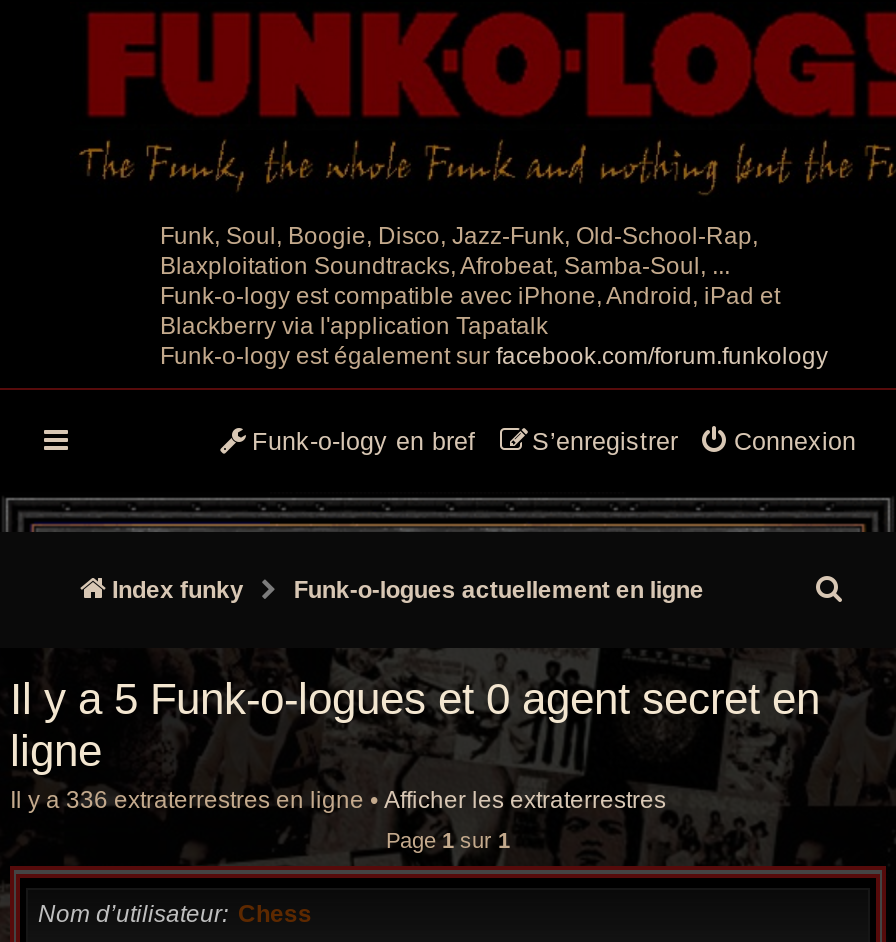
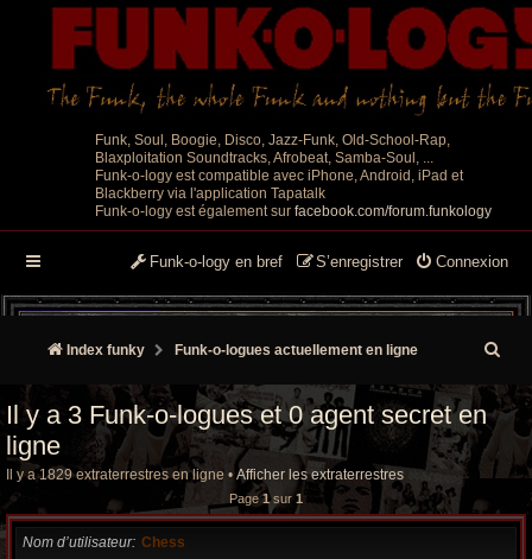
- Il y a 5 Funk-o-logues et 0 agent secret en
+ Il y a 3 Funk-o-logues et 0 agent secret en

- Il y a 336 extraterrestres en ligne • Afficher les extraterrestres
+ Il y a 1829 extraterrestres en ligne • Afficher les extraterrestres
